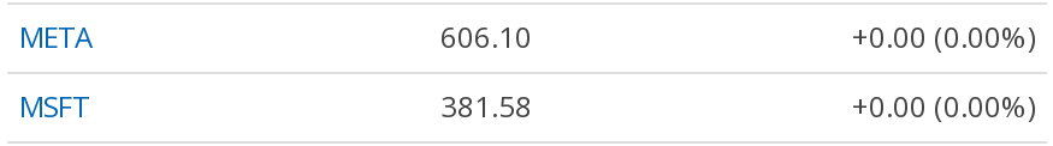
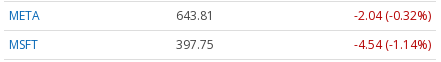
- 606.10
+ 643.81

- +0.00 (0.00%)
+ -2.04 (-0.32%)

- 381.58
+ 397.75

- +0.00 (0.00%)
+ -4.54 (-1.14%)
